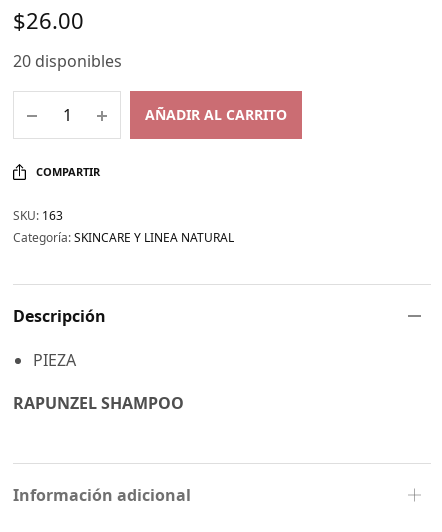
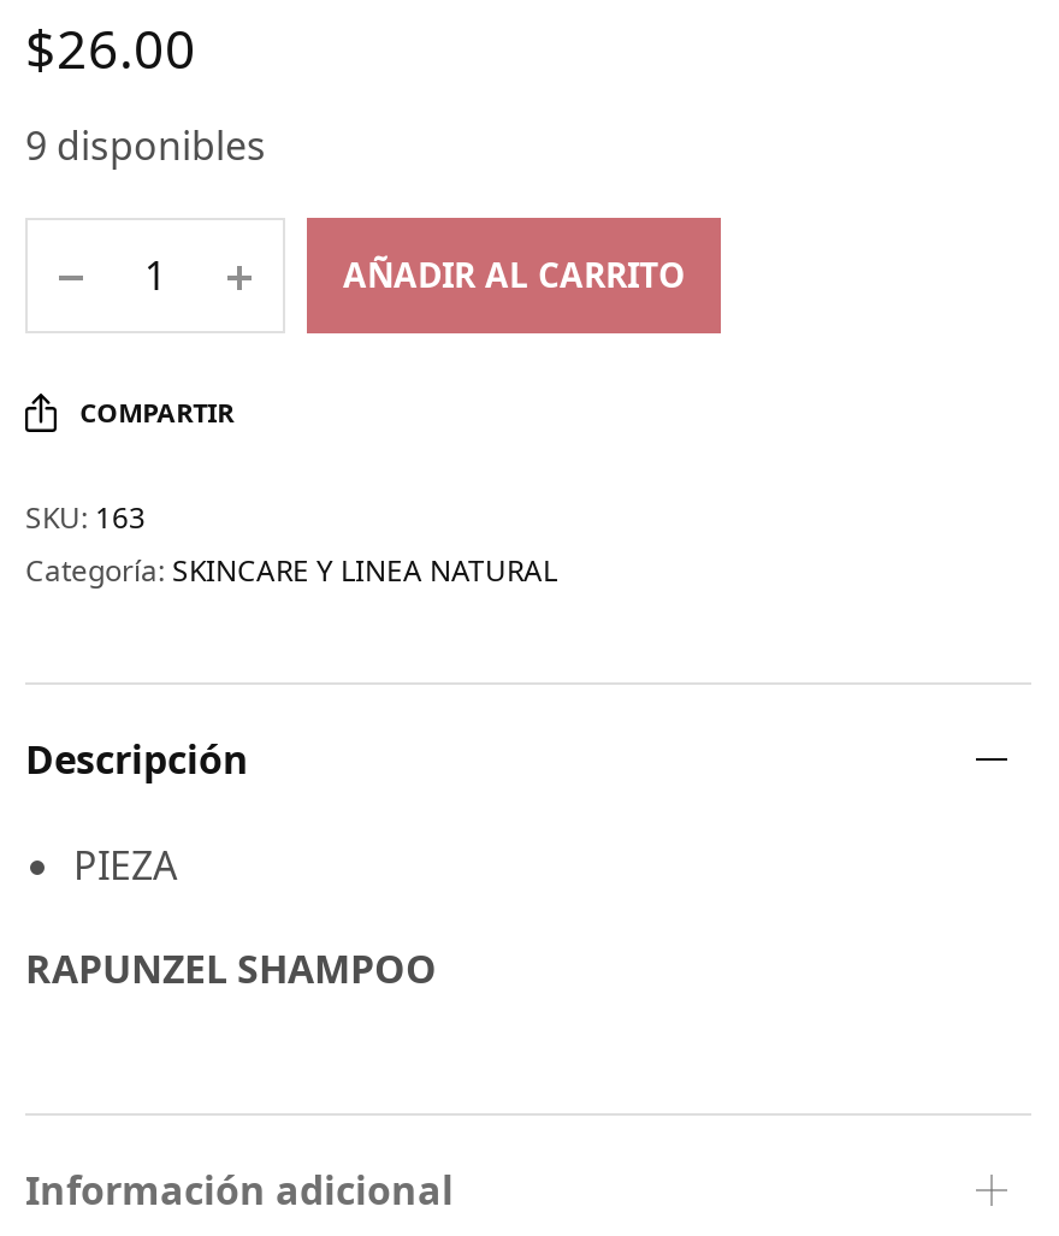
- 20 disponibles
+ 9 disponibles
